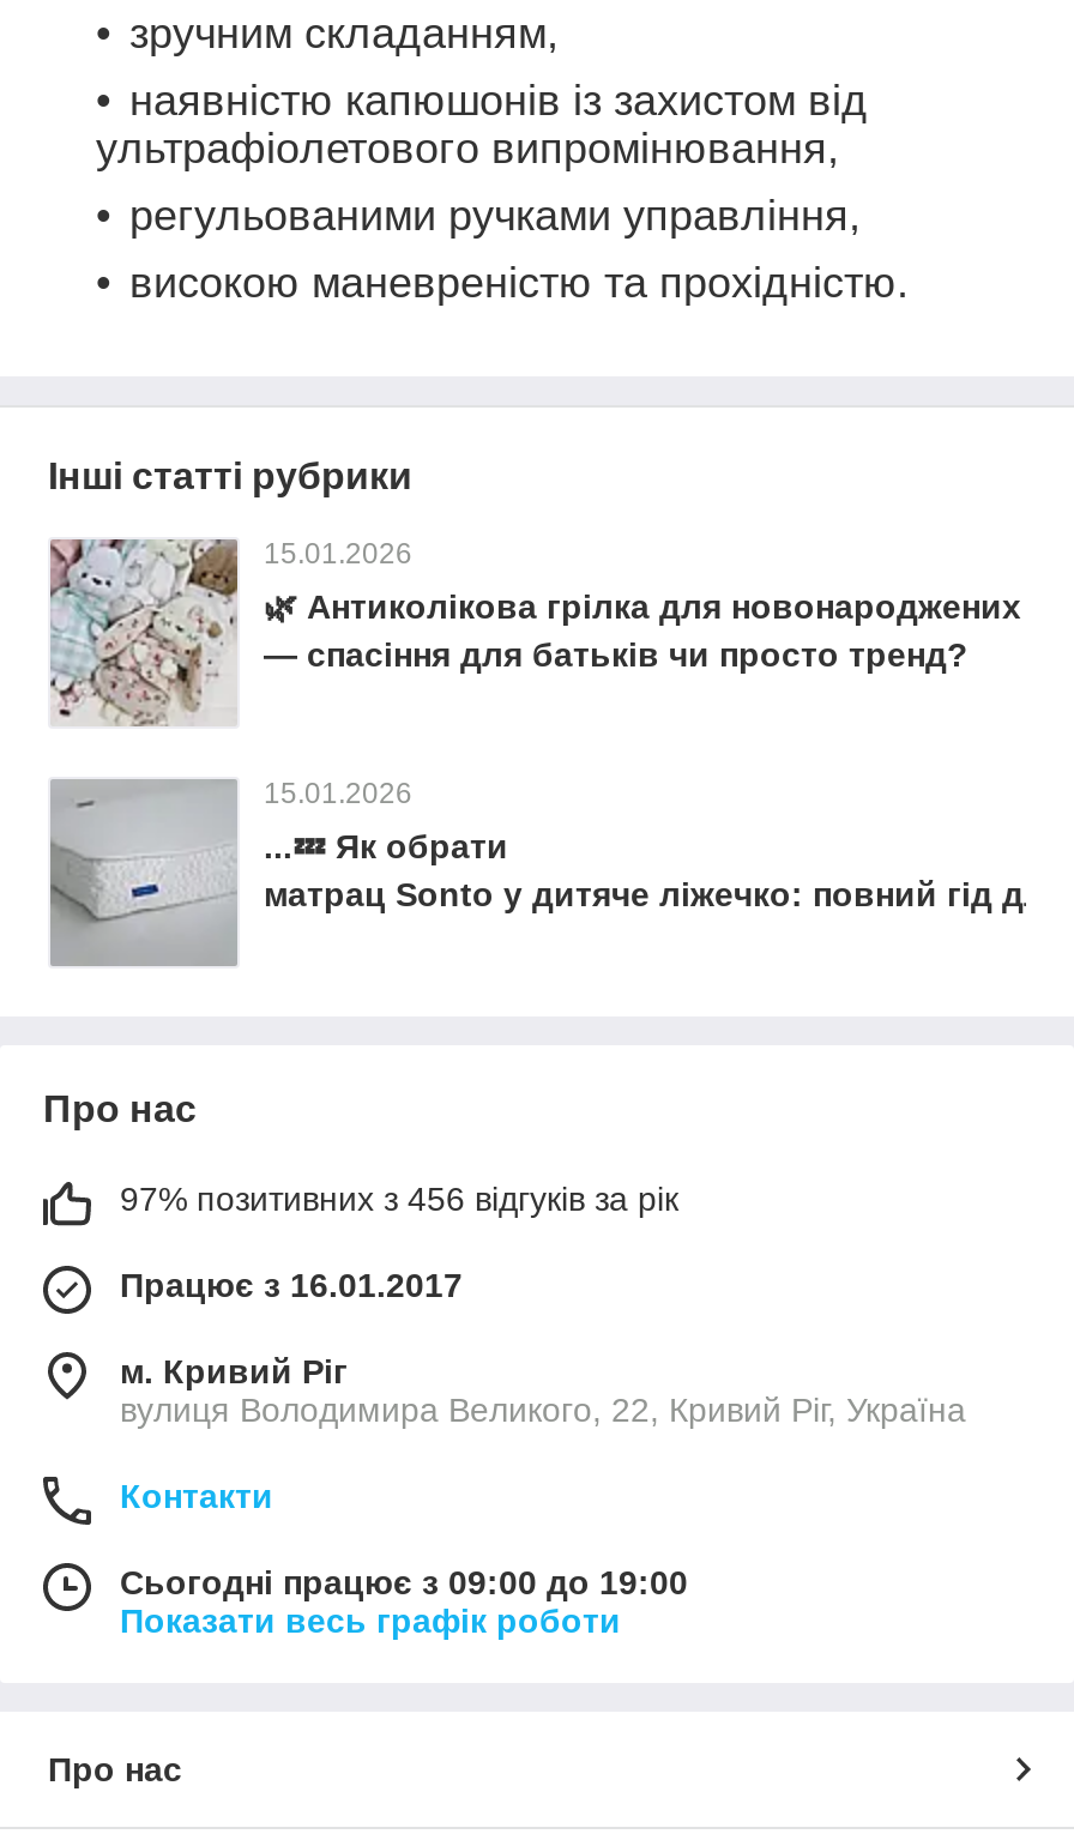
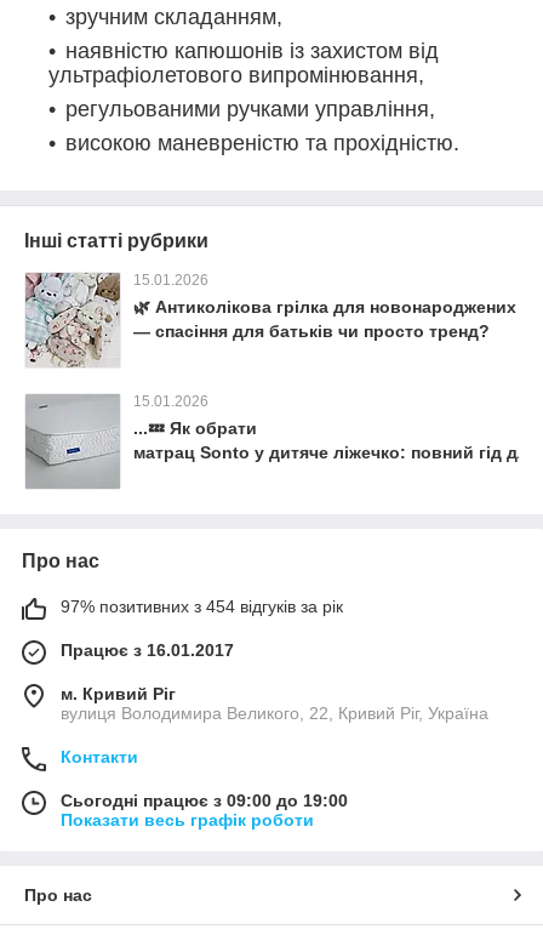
- 97% позитивних з 456 відгуків за рік
+ 97% позитивних з 454 відгуків за рік
